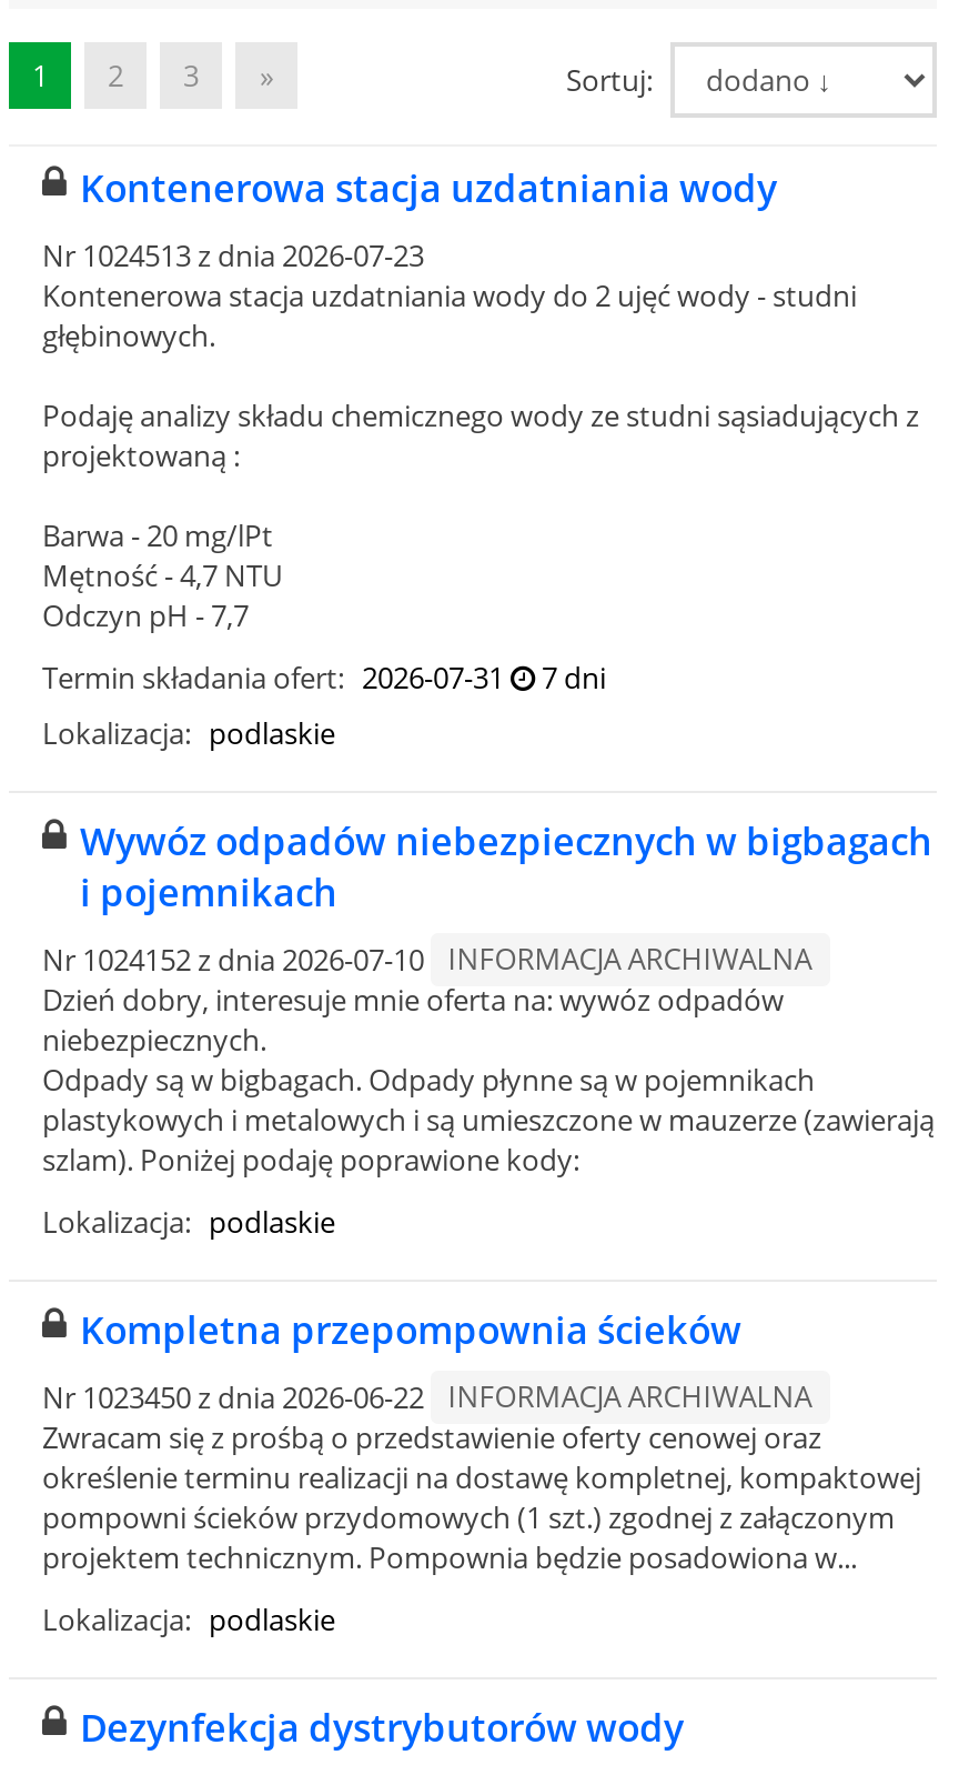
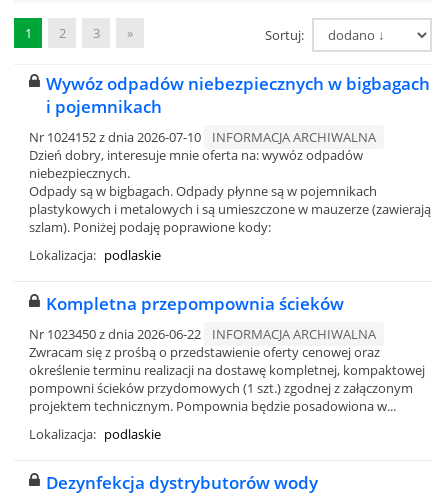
- Kontenerowa stacja uzdatniania wody
- Nr 1024513 z dnia 2026-07-23
- Kontenerowa stacja uzdatniania wody do 2 ujęć wody - studni
- głębinowych.
- Podaję analizy składu chemicznego wody ze studni sąsiadujących z
- projektowaną :
- Barwa - 20 mg/lPt
- Mętność - 4,7 NTU
- Odczyn pH - 7,7
- Termin składania ofert: 2026-07-31
- 7 dni
- Lokalizacja: podlaskie
